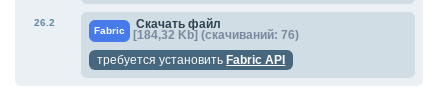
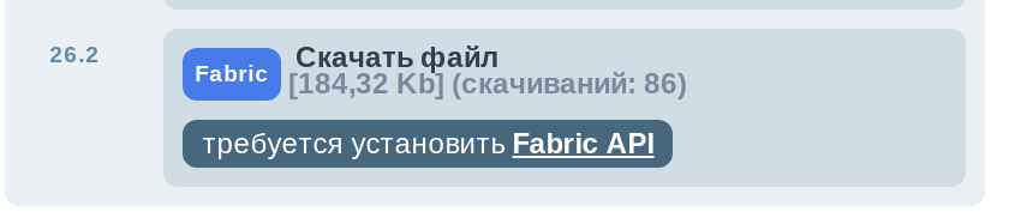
- [184,32 Kb] (cкачиваний: 76)
+ [184,32 Kb] (cкачиваний: 86)
